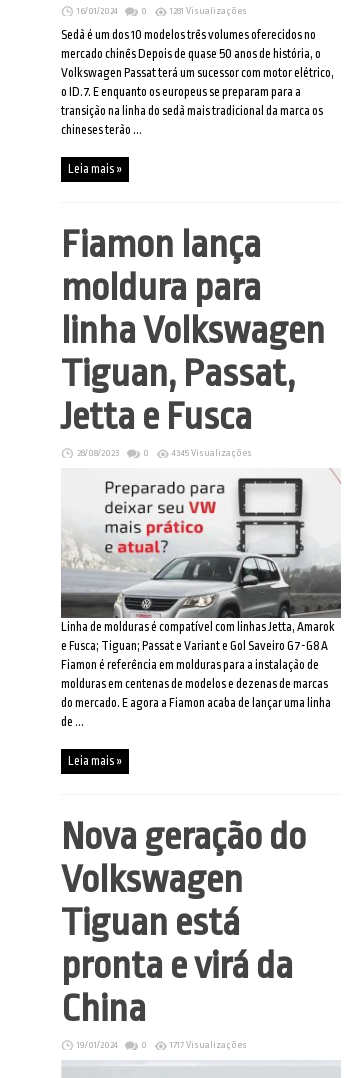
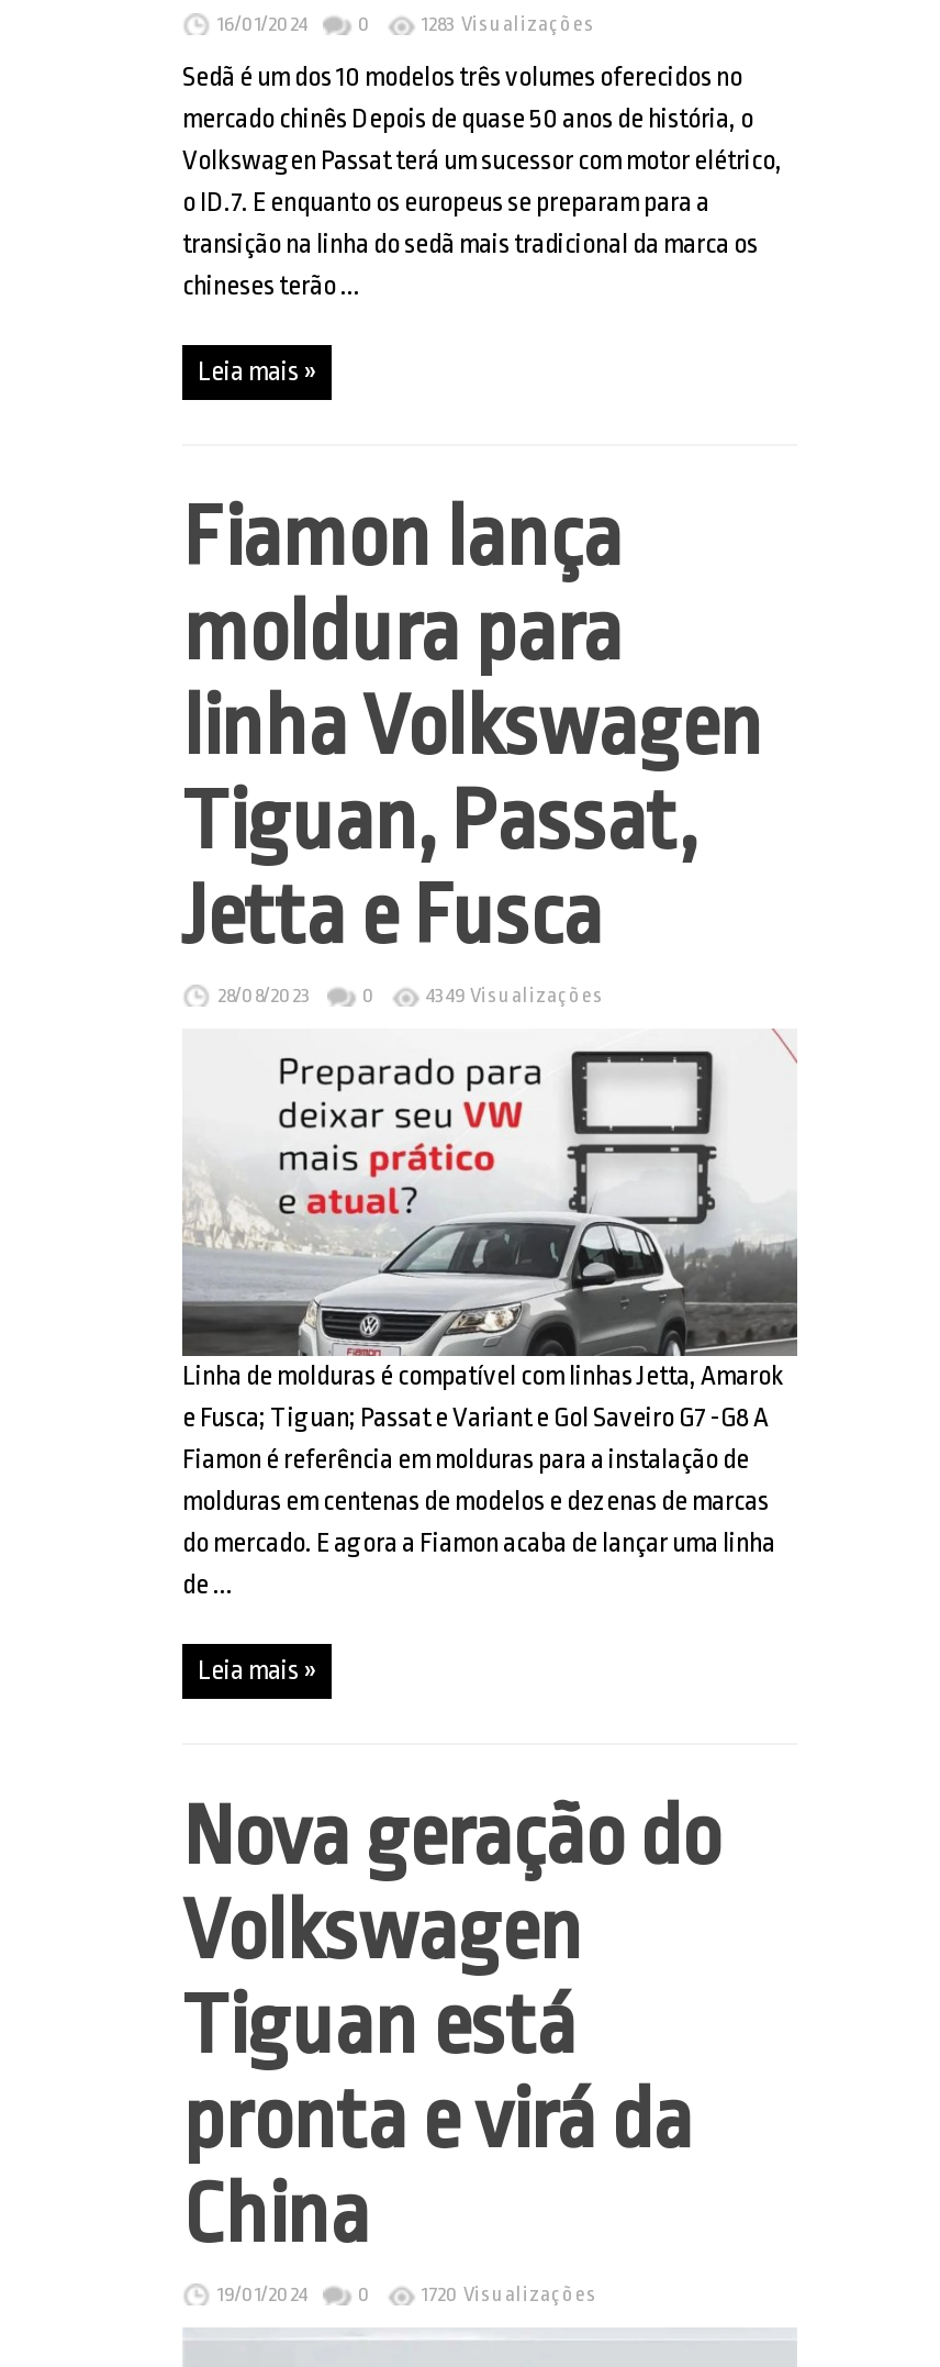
- 1281 Visualizações
+ 1283 Visualizações

- 4345 Visualizações
+ 4349 Visualizações

- 1717 Visualizações
+ 1720 Visualizações
